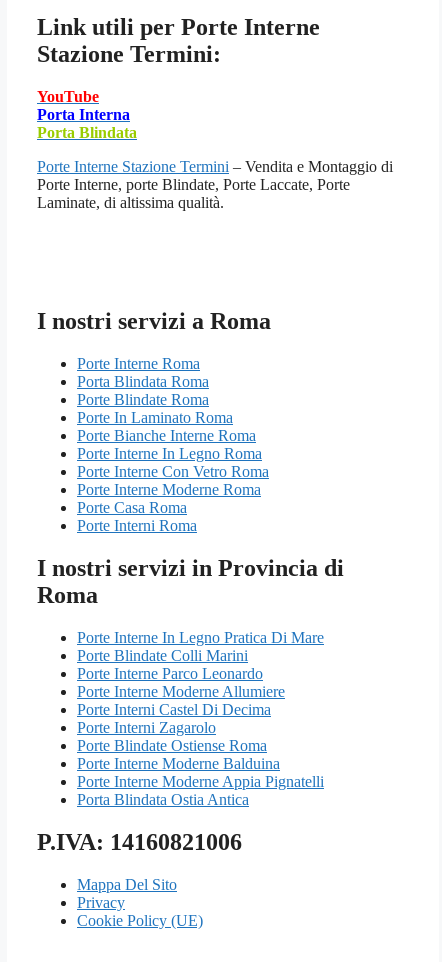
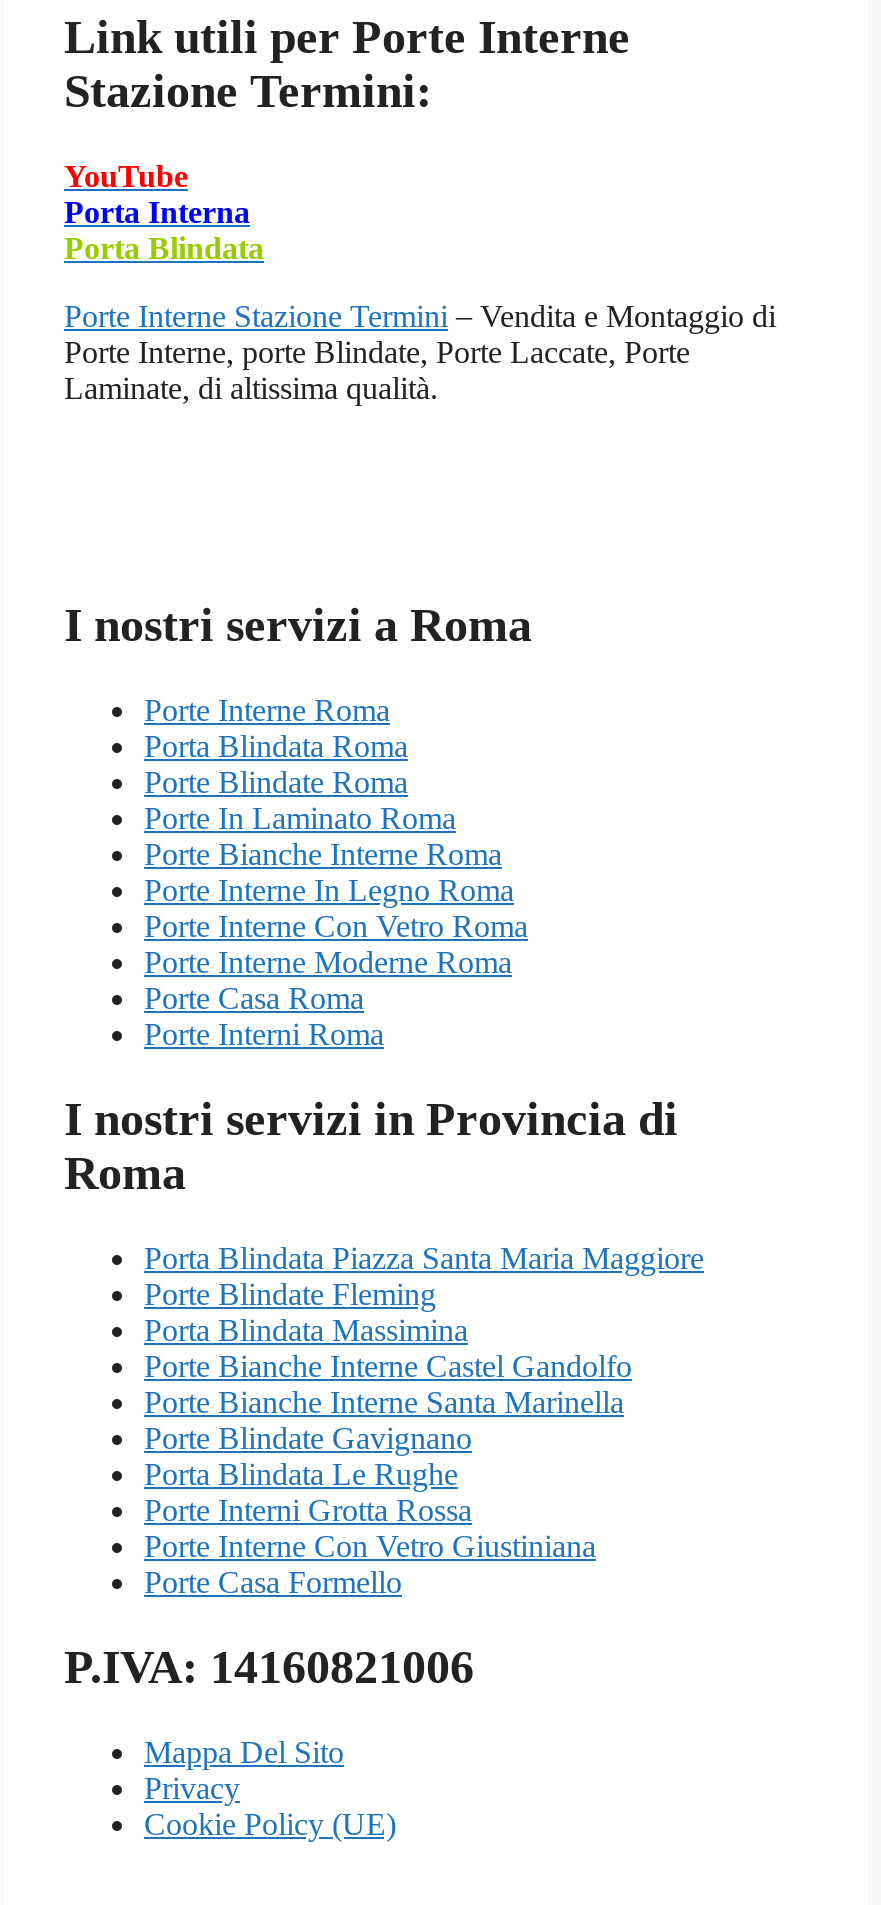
- Porte Interne In Legno Pratica Di Mare
- Porte Blindate Colli Marini
- Porte Interne Parco Leonardo
- Porte Interne Moderne Allumiere
- Porte Interni Castel Di Decima
- Porte Interni Zagarolo
- Porte Blindate Ostiense Roma
- Porte Interne Moderne Balduina
- Porte Interne Moderne Appia Pignatelli
- Porta Blindata Ostia Antica
+ Porta Blindata Piazza Santa Maria Maggiore
+ Porte Blindate Fleming
+ Porta Blindata Massimina
+ Porte Bianche Interne Castel Gandolfo
+ Porte Bianche Interne Santa Marinella
+ Porte Blindate Gavignano
+ Porta Blindata Le Rughe
+ Porte Interni Grotta Rossa
+ Porte Interne Con Vetro Giustiniana
+ Porte Casa Formello
